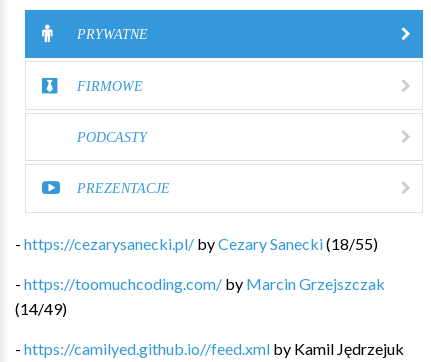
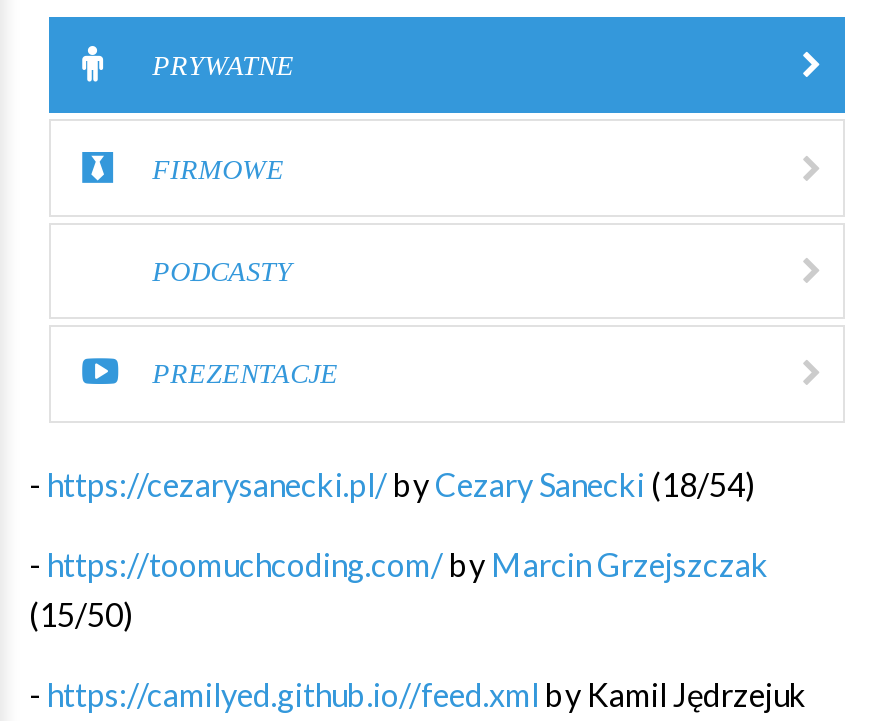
- - https://cezarysanecki.pl/ by Cezary Sanecki (18/55)
+ - https://cezarysanecki.pl/ by Cezary Sanecki (18/54)

- (14/49)
+ (15/50)
